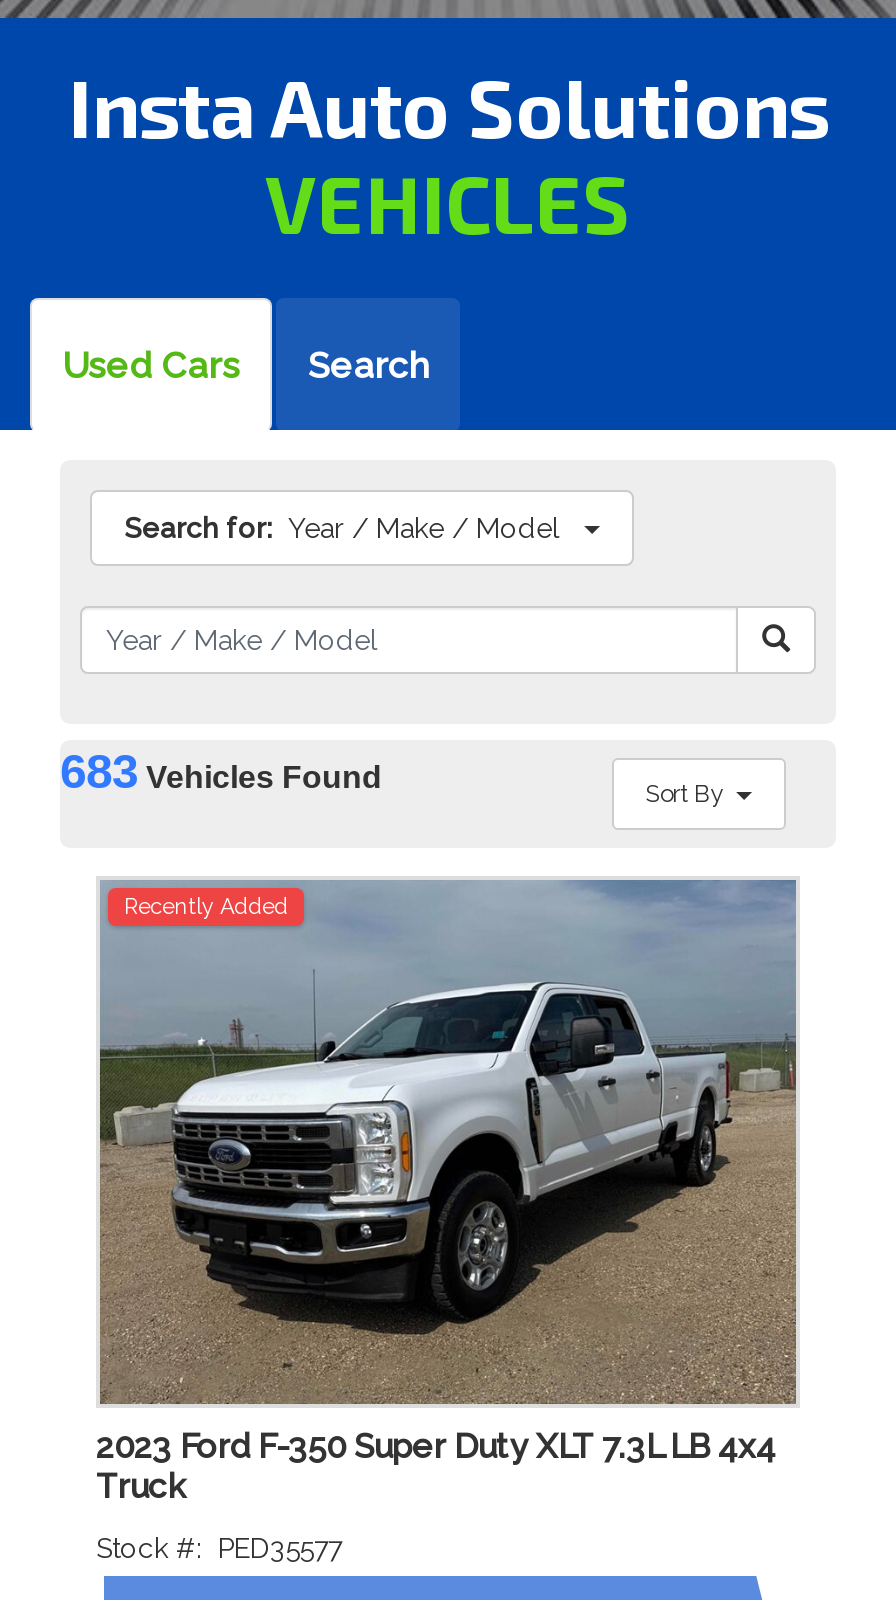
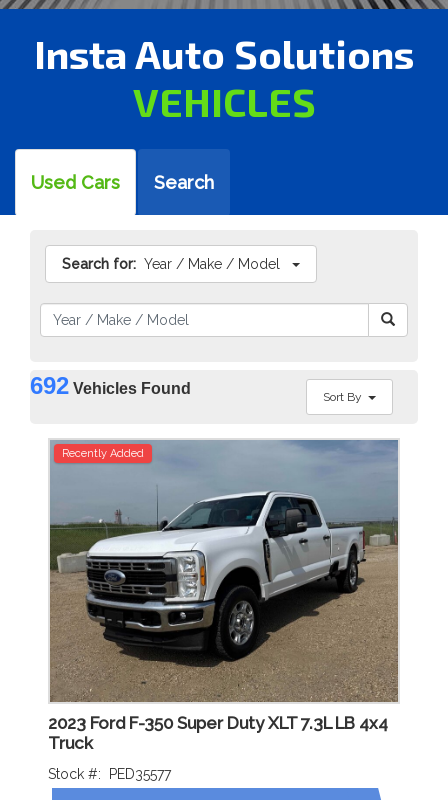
- 683Vehicles Found
+ 692Vehicles Found
